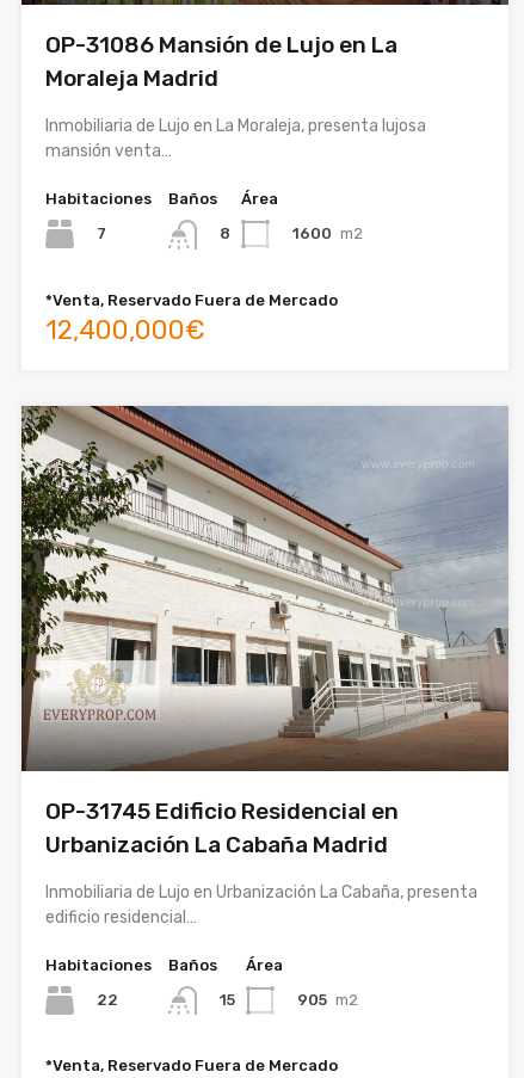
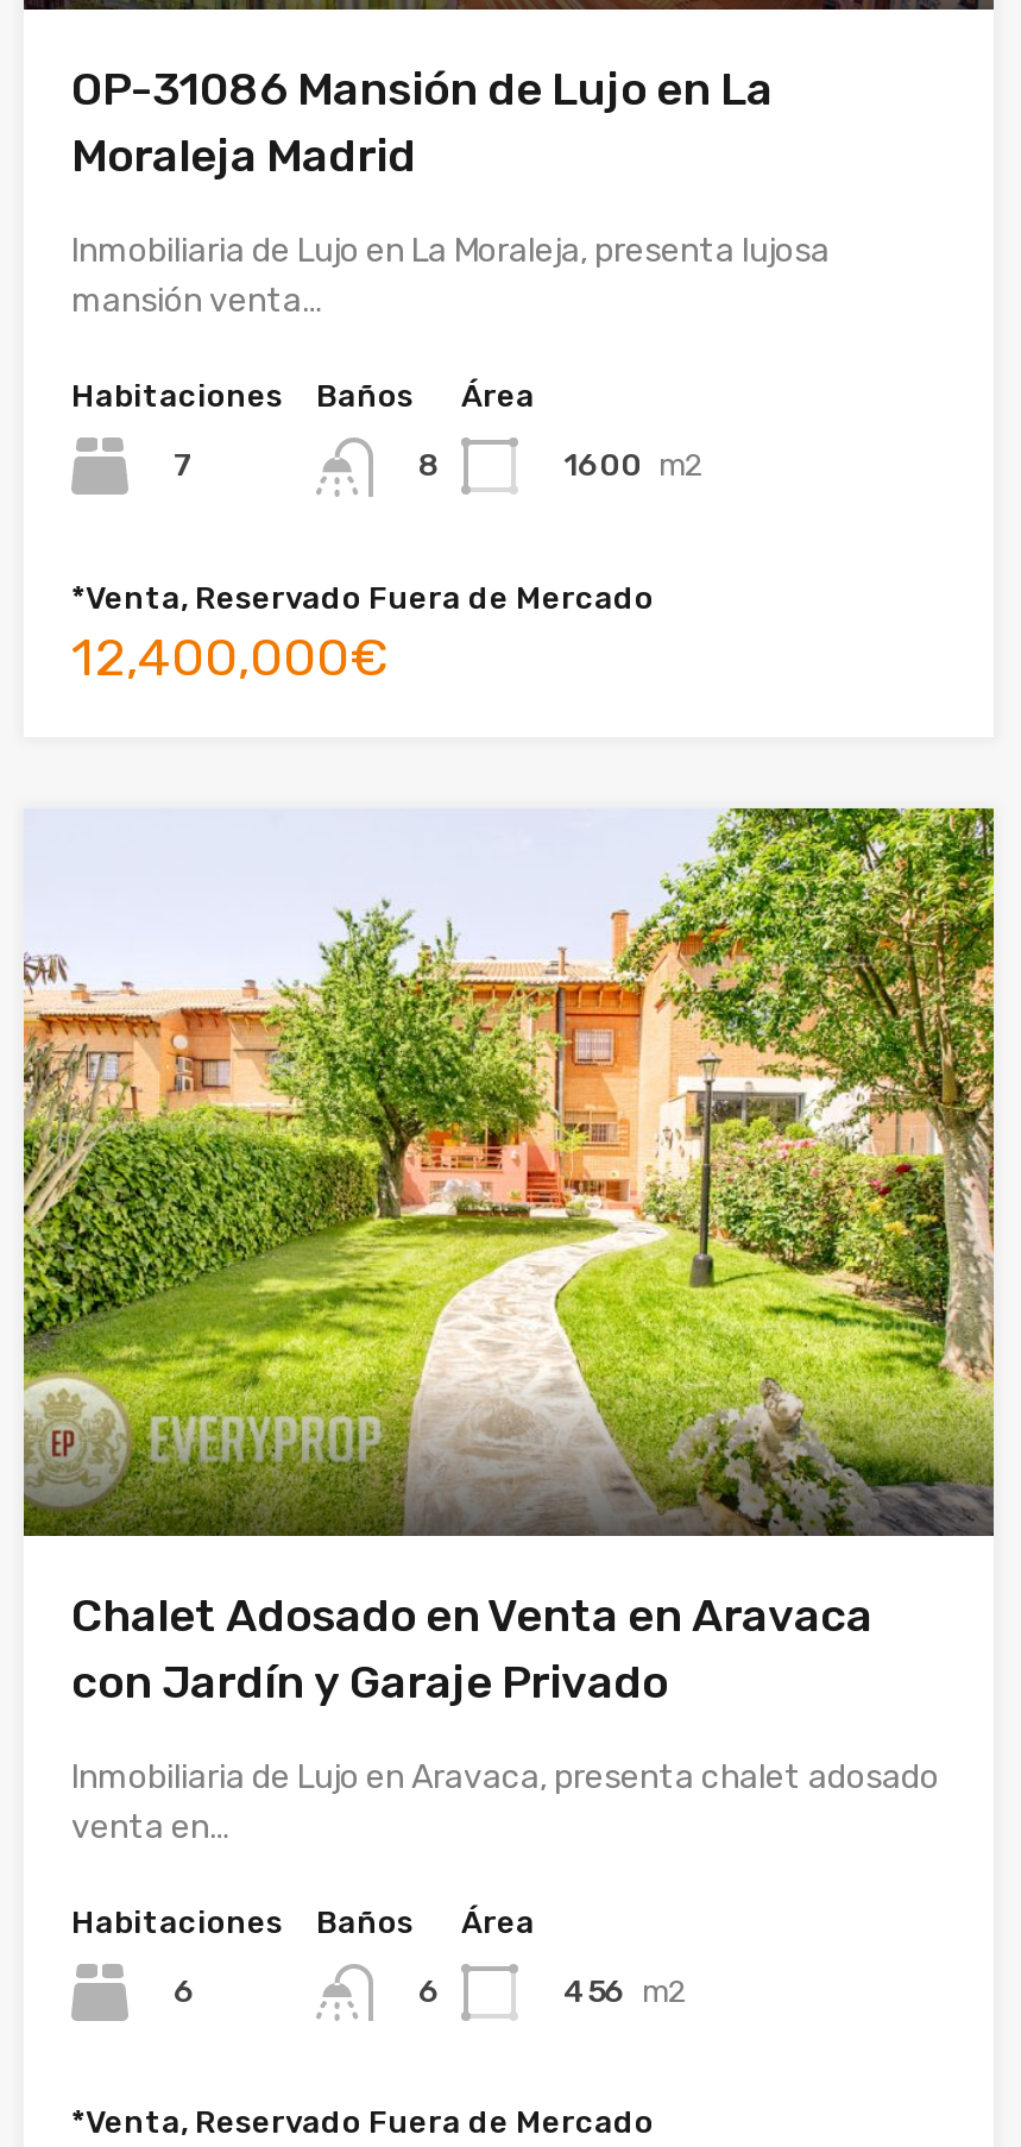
- [image]
- OP-31745 Edificio Residencial en
- Urbanización La Cabaña Madrid
+ [image]
+ Chalet Adosado en Venta en Aravaca
+ con Jardín y Garaje Privado

- Inmobiliaria de Lujo en Urbanización La Cabaña, presenta
- edificio residencial…
+ Inmobiliaria de Lujo en Aravaca, presenta chalet adosado
+ venta en…

- 22
+ 6

- 15
+ 6

- 905 m2
+ 456 m2
